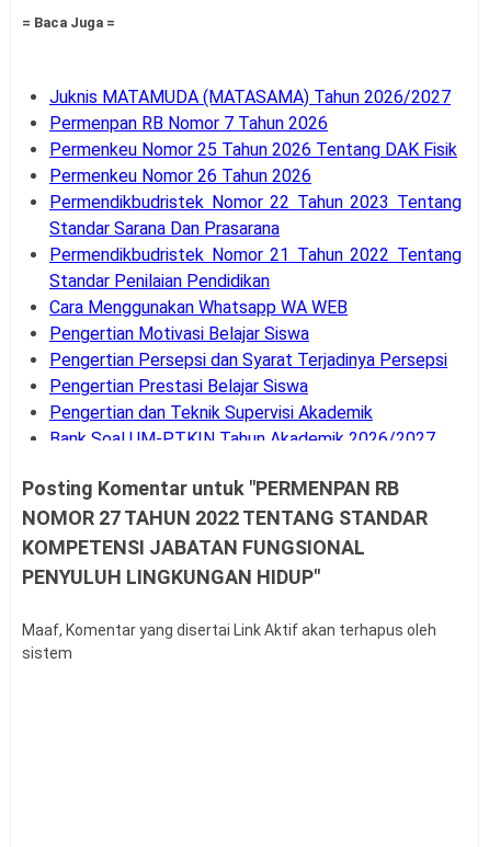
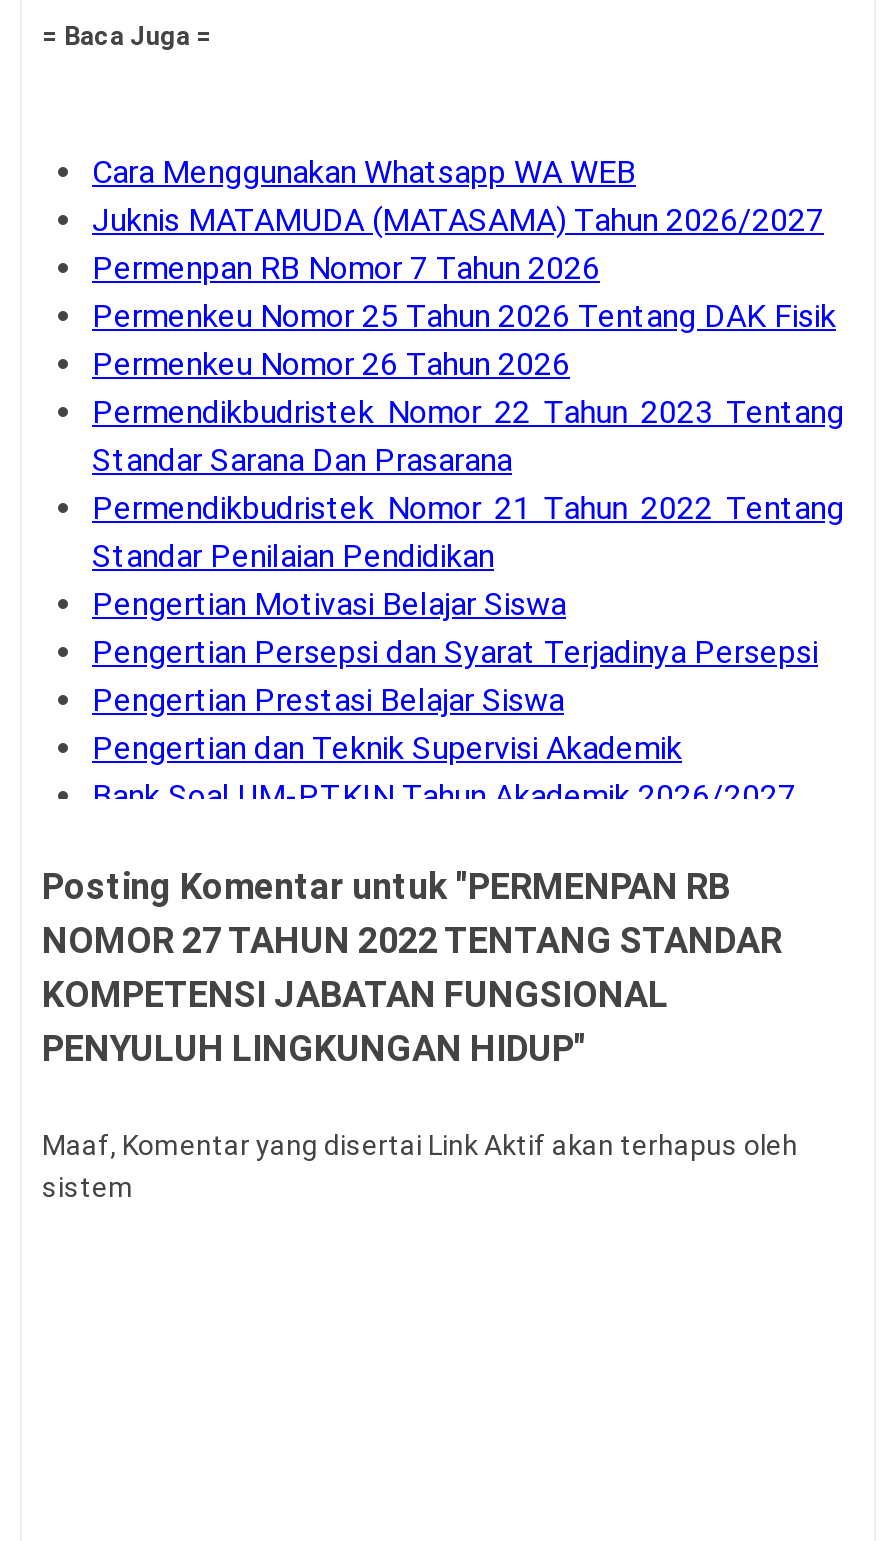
moved down: Juknis MATAMUDA (MATASAMA) Tahun 2026/2027 | Permenpan RB Nomor 7 Tahun 2026 | Permenkeu Nomor 25 Tahun 2026 Tentang DAK Fisik | Permenkeu Nomor 26 Tahun 2026 | Permendikbudristek Nomor 22 Tahun 2023 Tentang | Standar Sarana Dan Prasarana | Permendikbudristek Nomor 21 Tahun 2022 Tentang | Standar Penilaian Pendidikan

moved up: Cara Menggunakan Whatsapp WA WEB
